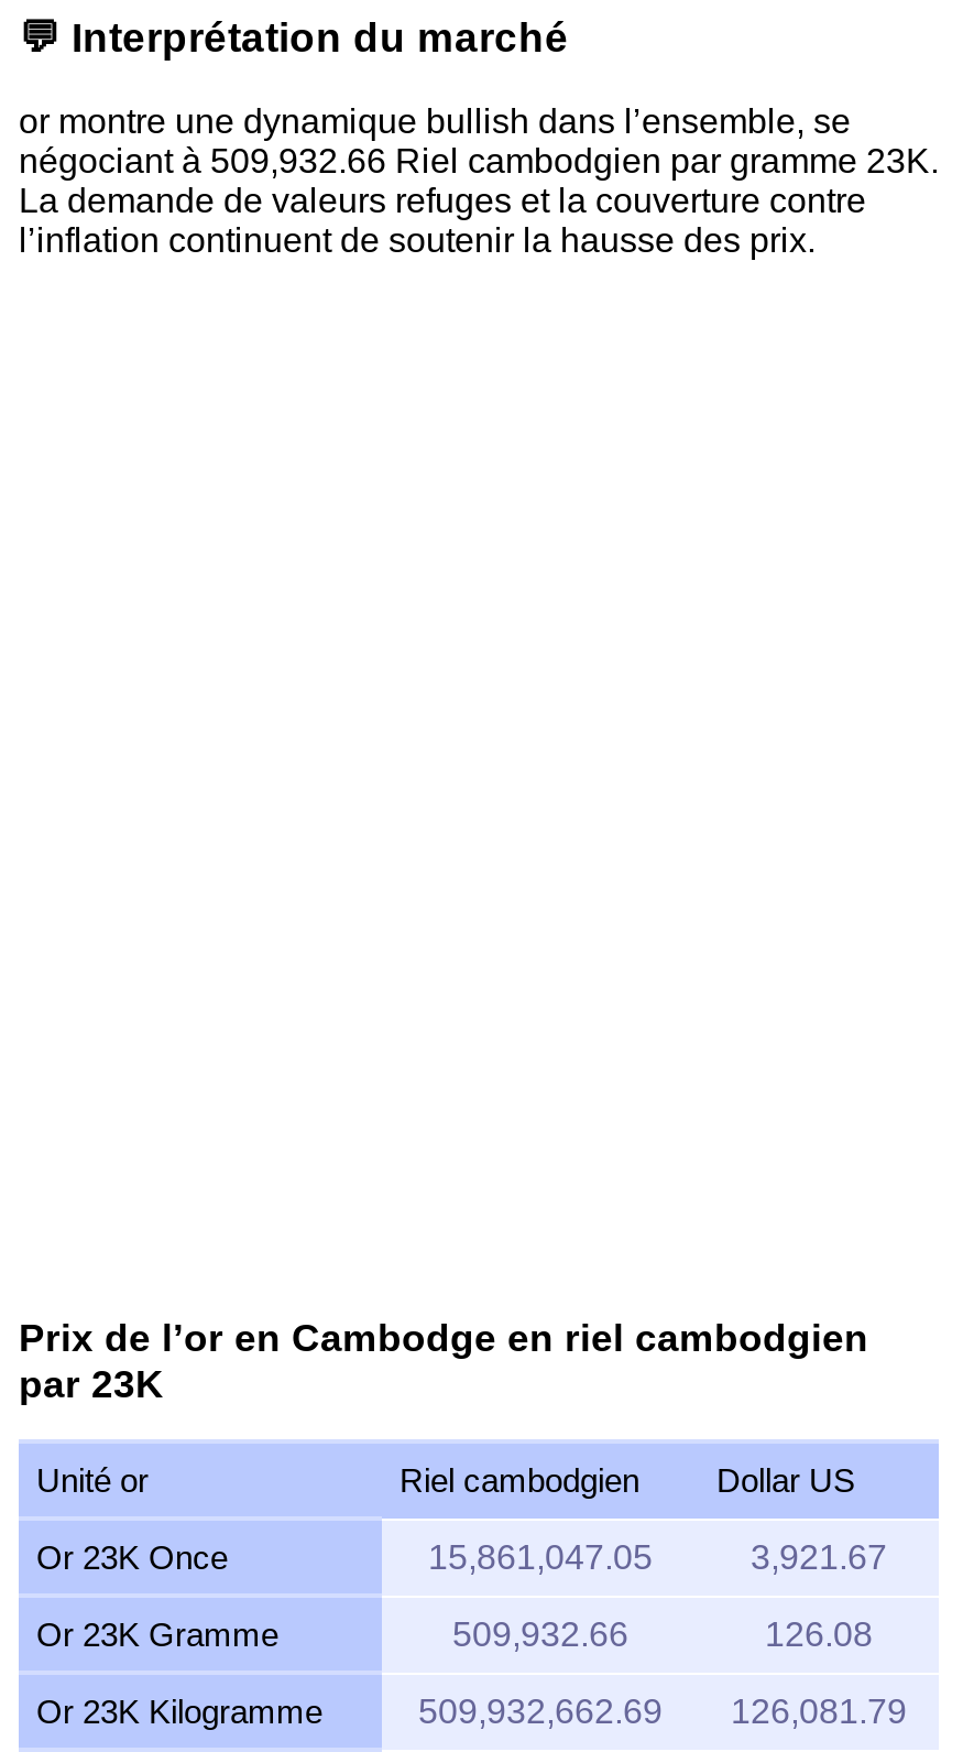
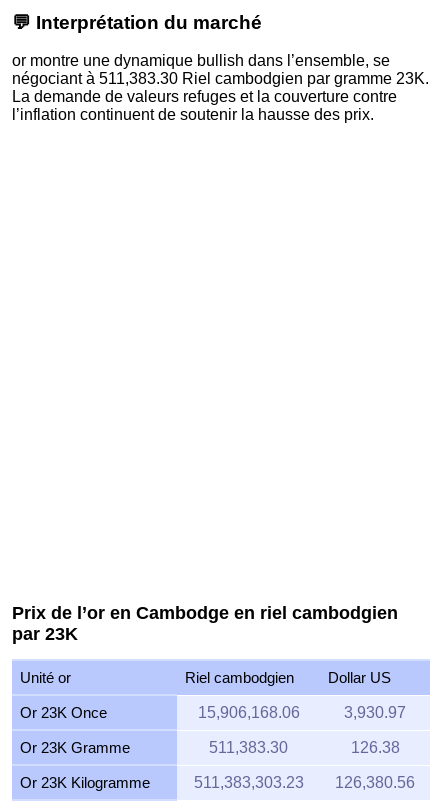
- négociant à 509,932.66 Riel cambodgien par gramme 23K.
+ négociant à 511,383.30 Riel cambodgien par gramme 23K.

- 15,861,047.05
+ 15,906,168.06

- 3,921.67
+ 3,930.97

- 509,932.66
+ 511,383.30

- 126.08
+ 126.38

- 509,932,662.69
+ 511,383,303.23

- 126,081.79
+ 126,380.56
